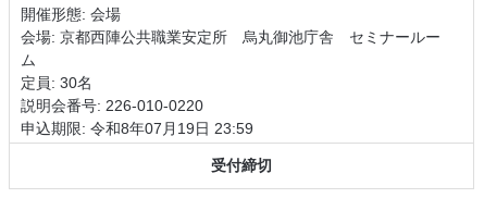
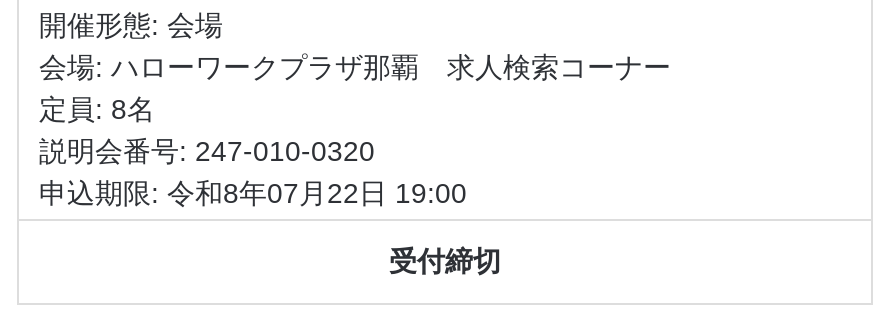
- 会場: 京都西陣公共職業安定所 烏丸御池庁舎 セミナールー
- ム
- 定員: 30名
- 説明会番号: 226-010-0220
- 申込期限: 令和8年07月19日 23:59
+ 会場: ハローワークプラザ那覇 求人検索コーナー
+ 定員: 8名
+ 説明会番号: 247-010-0320
+ 申込期限: 令和8年07月22日 19:00
